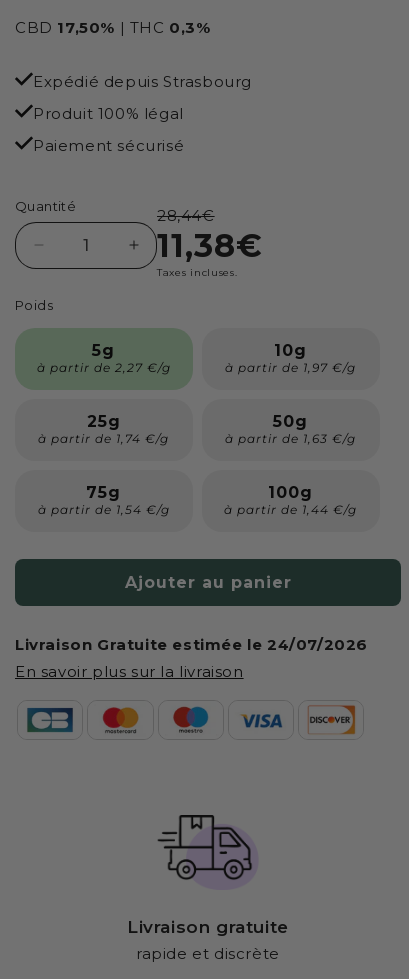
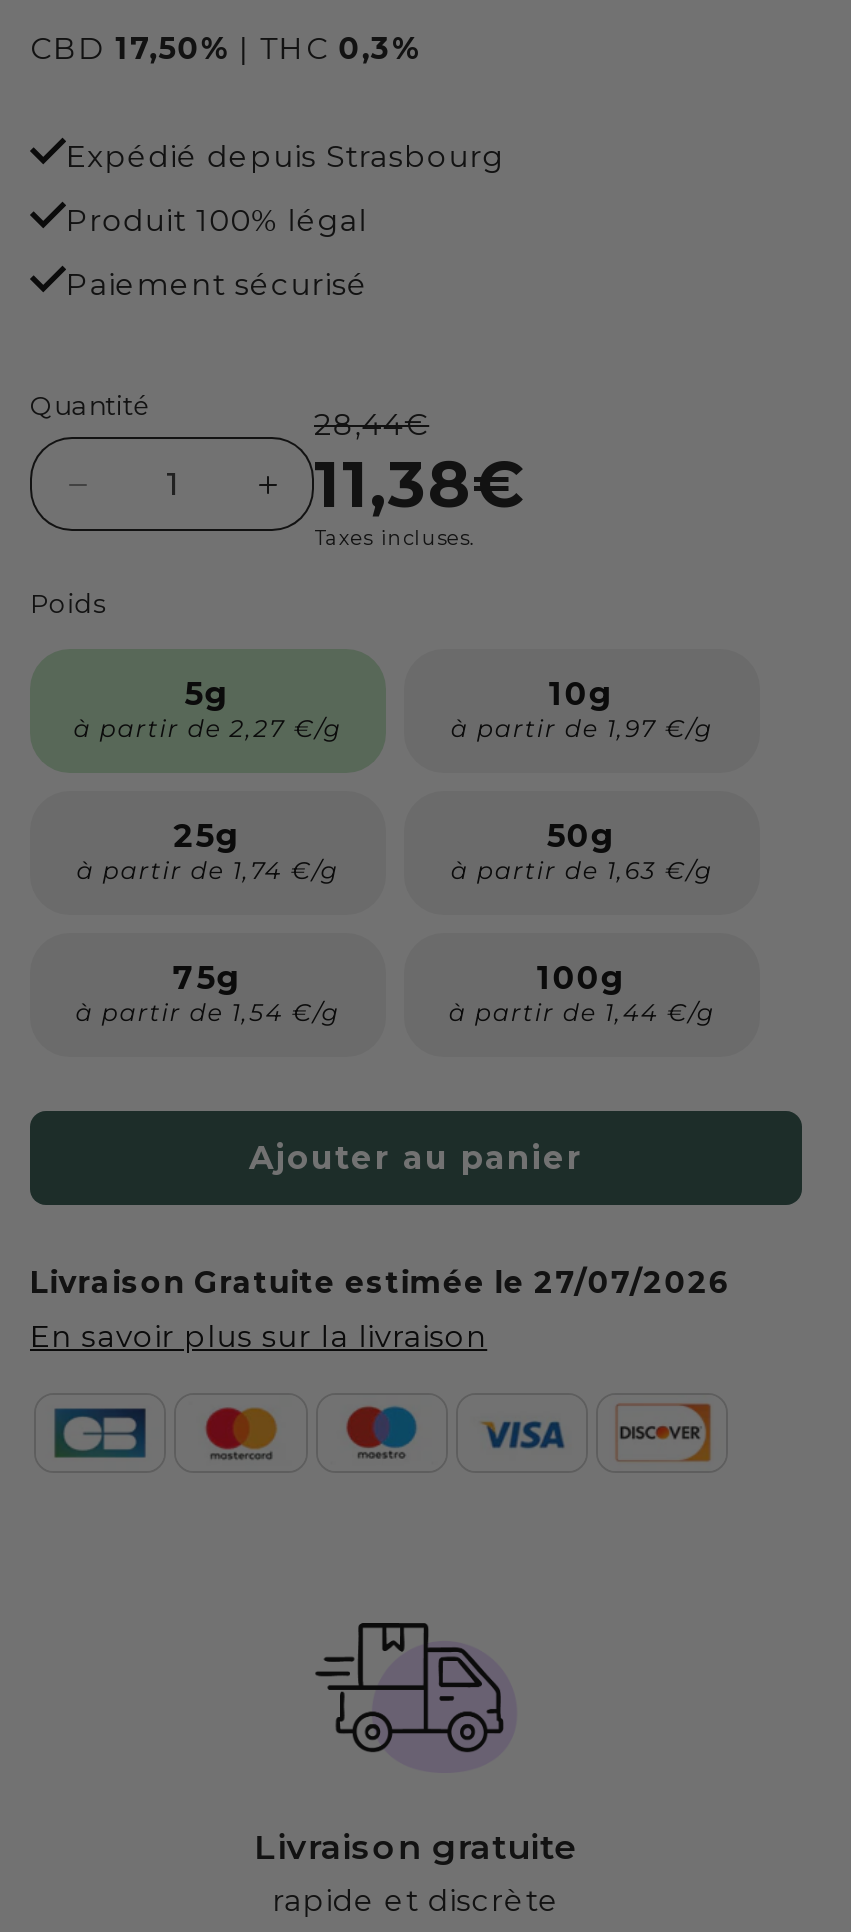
- Livraison Gratuite estimée le 24/07/2026
+ Livraison Gratuite estimée le 27/07/2026
